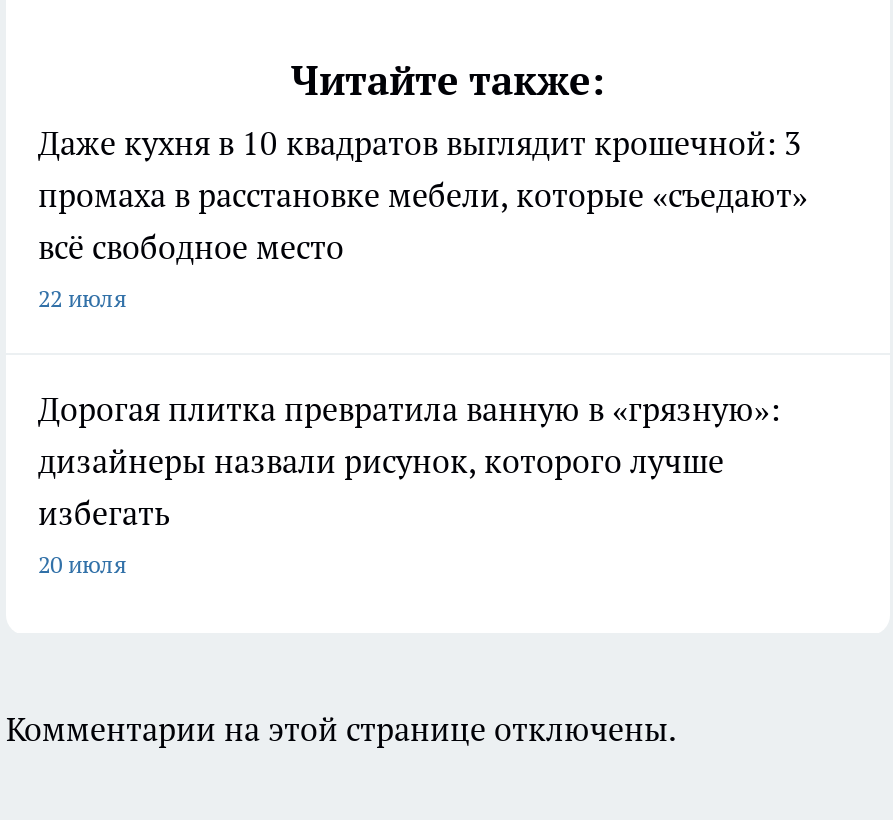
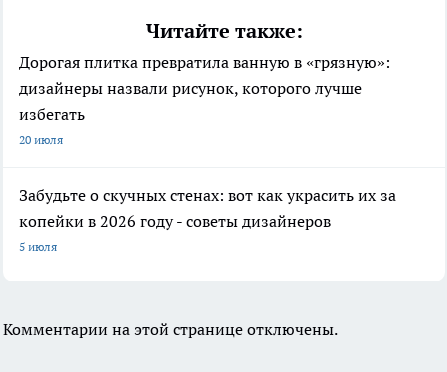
- Даже кухня в 10 квадратов выглядит крошечной: 3
- промаха в расстановке мебели, которые «съедают»
- всё свободное место
- 22 июля

moved up: Дорогая плитка превратила ванную в «грязную»: | дизайнеры назвали рисунок, которого лучше | избегать | 20 июля

+ Забудьте о скучных стенах: вот как украсить их за
+ копейки в 2026 году - советы дизайнеров
+ 5 июля
